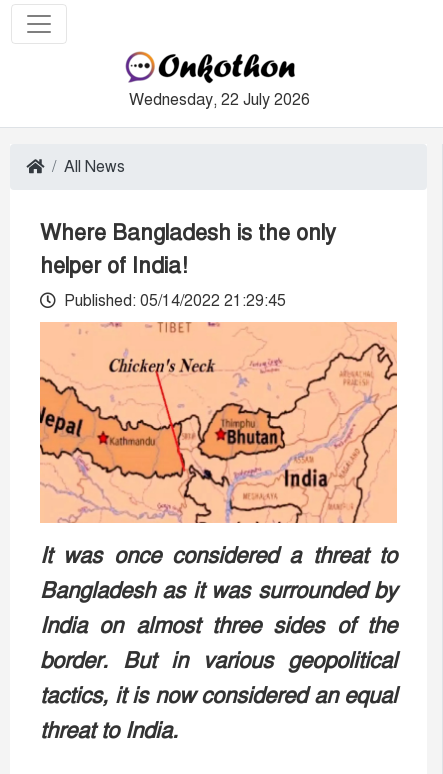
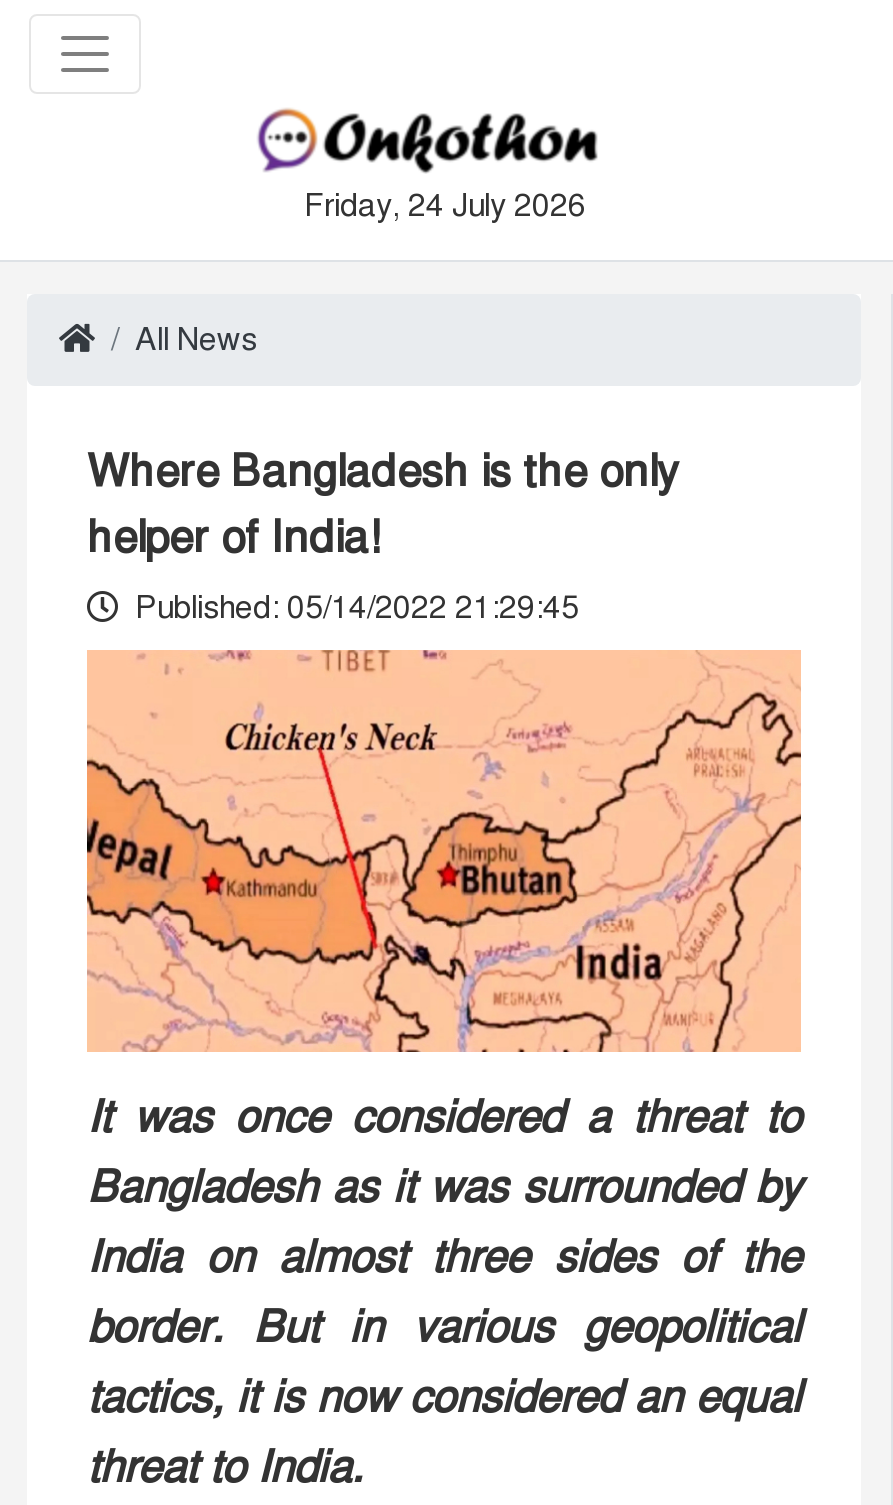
- Wednesday, 22 July 2026
+ Friday, 24 July 2026
